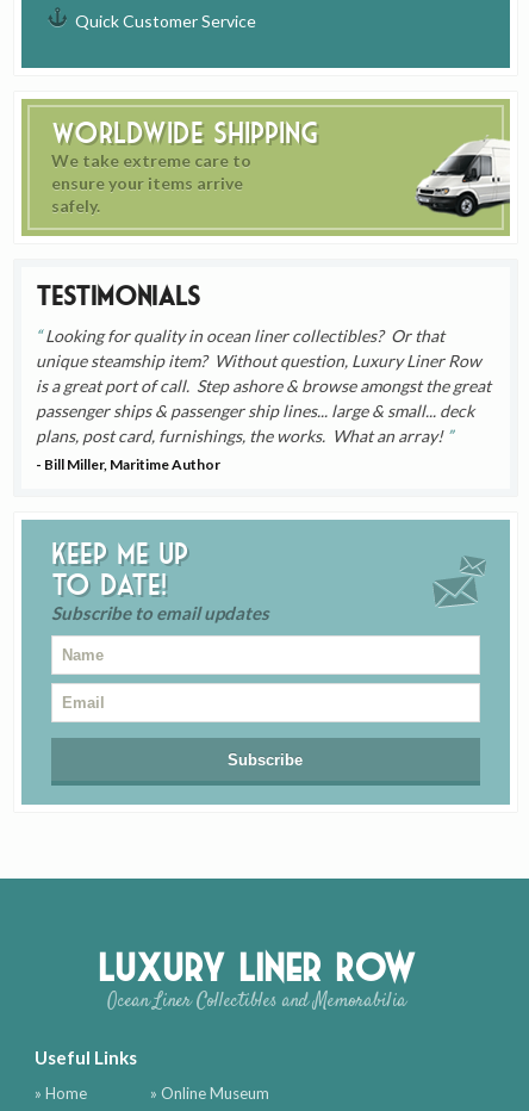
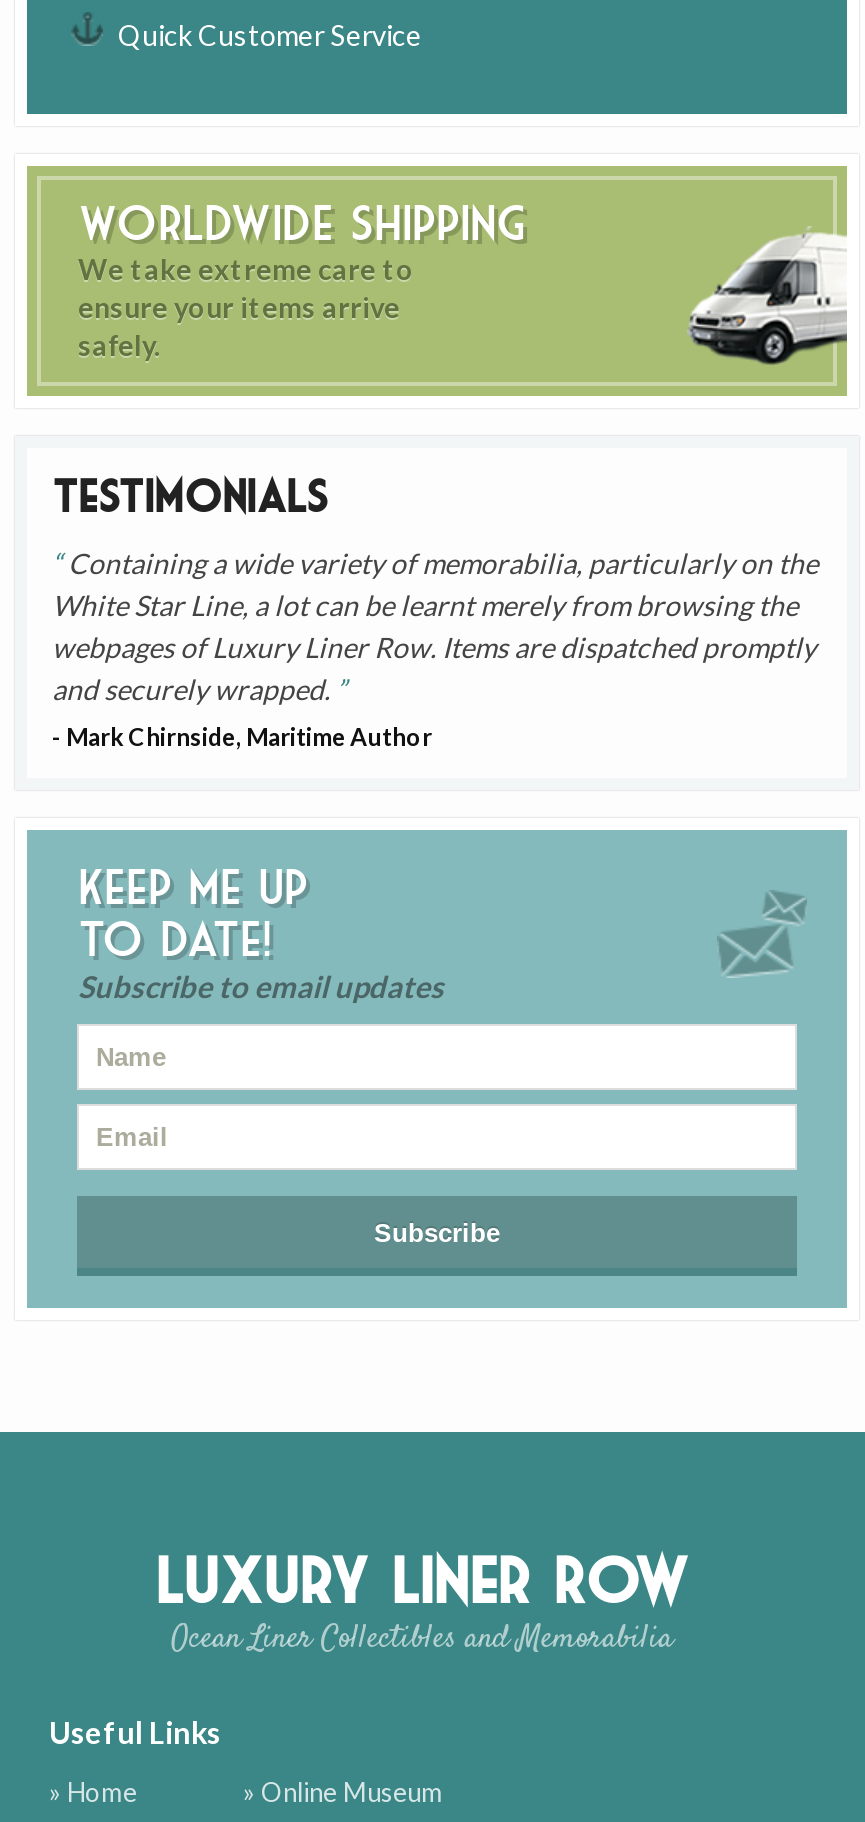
- Looking for quality in ocean liner collectibles? Or that
- unique steamship item? Without question, Luxury Liner Row
- is a great port of call. Step ashore & browse amongst the great
- passenger ships & passenger ship lines... large & small... deck
- plans, post card, furnishings, the works. What an array!
- - Bill Miller, Maritime Author
+ Containing a wide variety of memorabilia, particularly on the
+ White Star Line, a lot can be learnt merely from browsing the
+ webpages of Luxury Liner Row. Items are dispatched promptly
+ and securely wrapped.
+ - Mark Chirnside, Maritime Author
